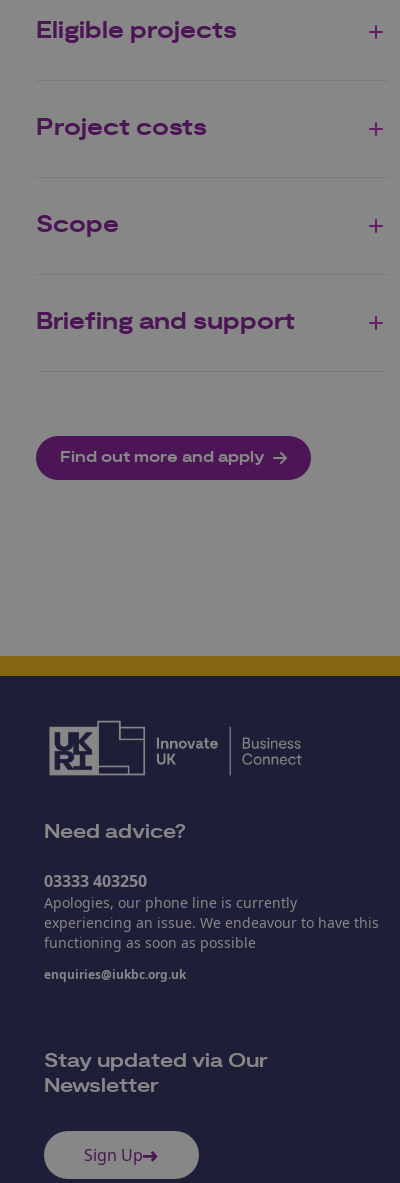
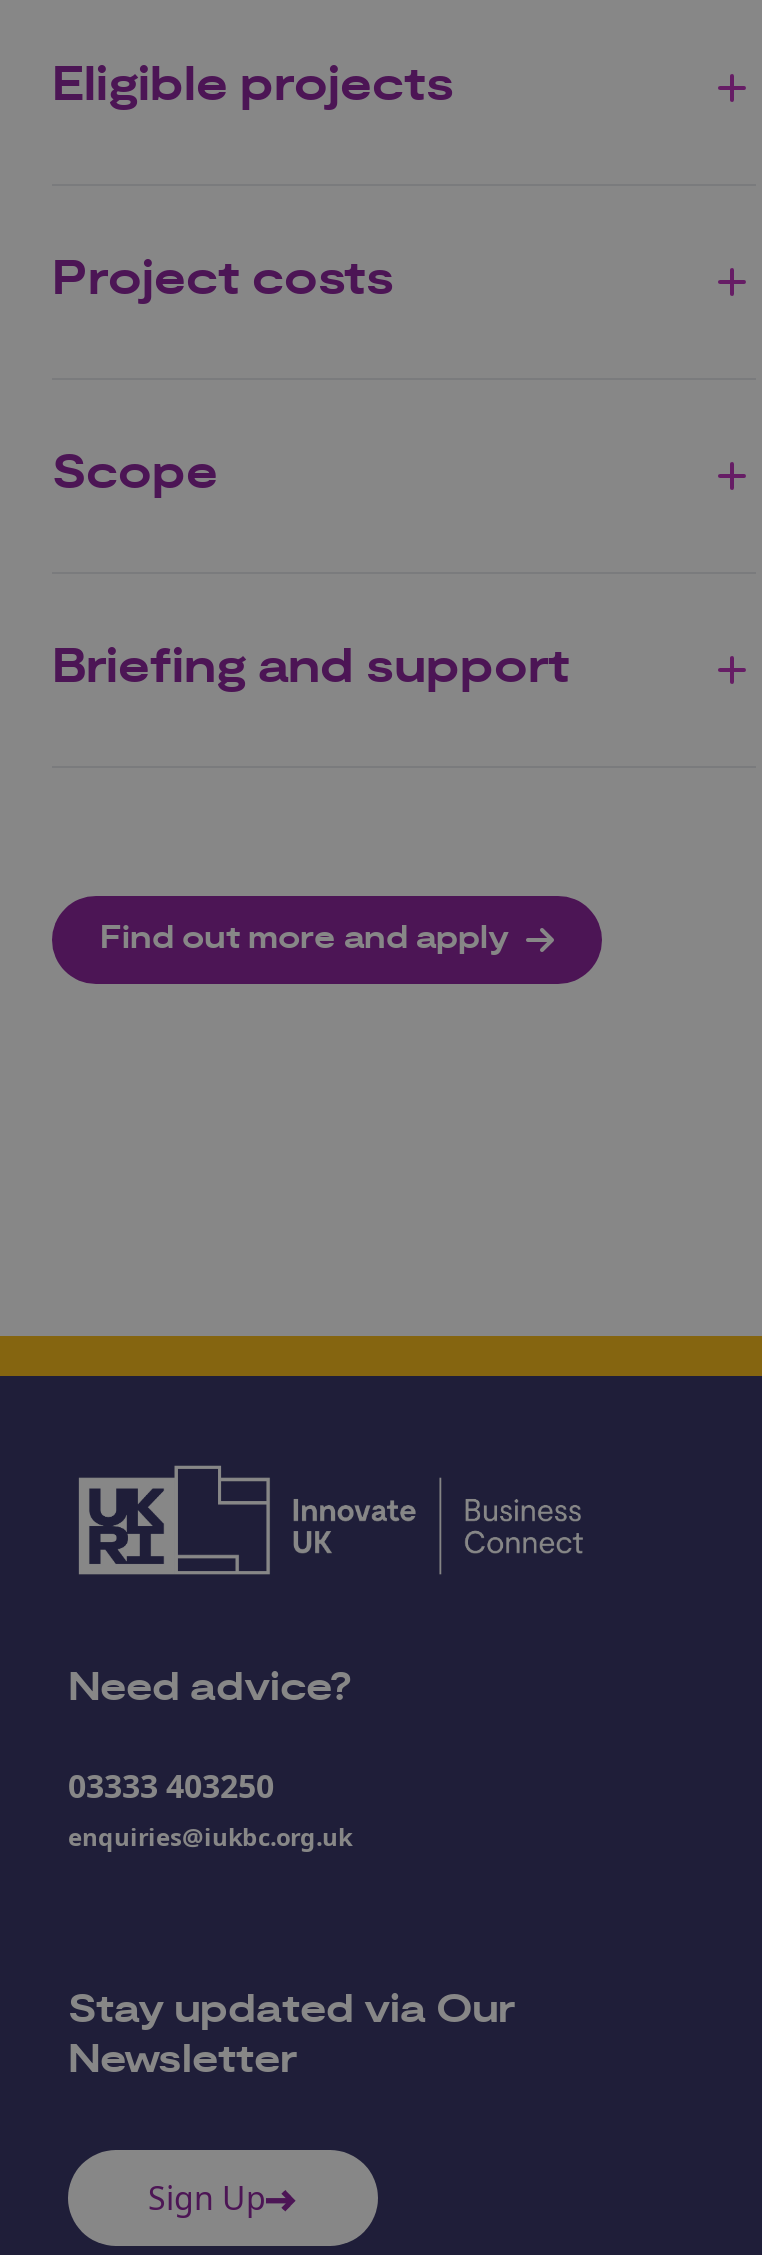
- Apologies, our phone line is currently
- experiencing an issue. We endeavour to have this
- functioning as soon as possible
